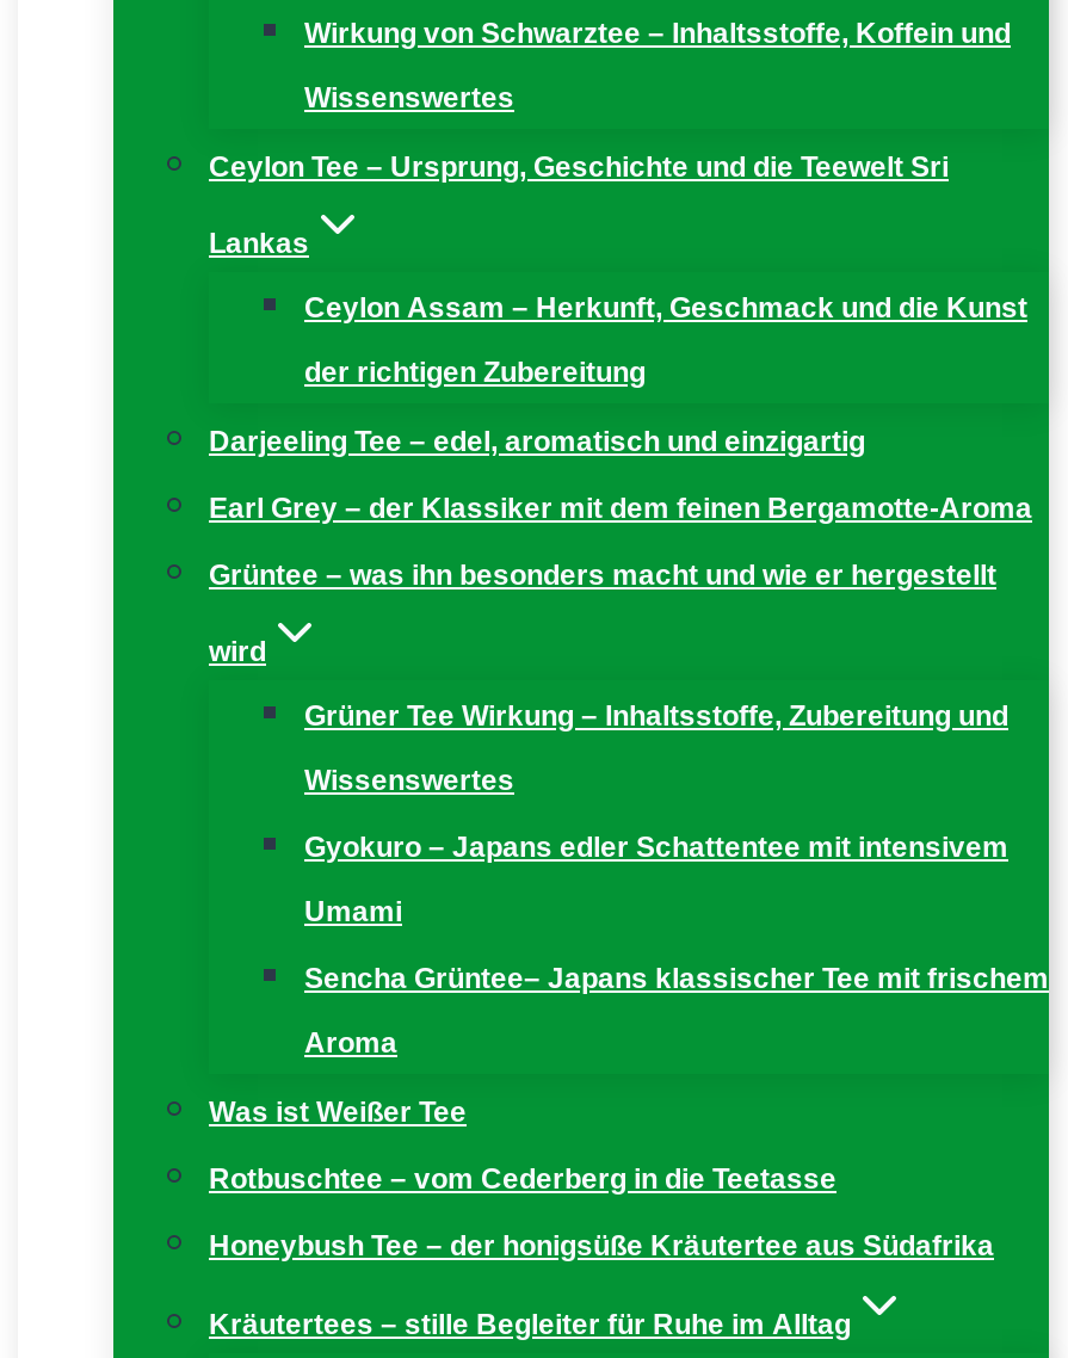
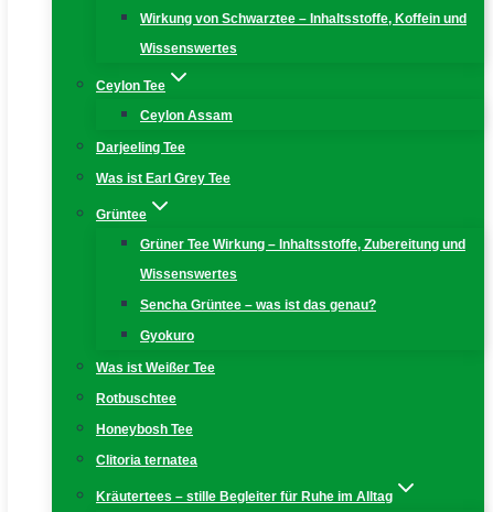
- Ceylon Tee – Ursprung, Geschichte und die Teewelt Sri
- Lankas
- Ceylon Assam – Herkunft, Geschmack und die Kunst
- der richtigen Zubereitung
- Darjeeling Tee – edel, aromatisch und einzigartig
- Earl Grey – der Klassiker mit dem feinen Bergamotte-Aroma
- Grüntee – was ihn besonders macht und wie er hergestellt
- wird
+ Ceylon Tee
+ Ceylon Assam
+ Darjeeling Tee
+ Was ist Earl Grey Tee
+ Grüntee

- Gyokuro – Japans edler Schattentee mit intensivem
- Umami
- Sencha Grüntee– Japans klassischer Tee mit frischem
- Aroma
+ Sencha Grüntee – was ist das genau?
+ Gyokuro

moved up: Was ist Weißer Tee

- Rotbuschtee – vom Cederberg in die Teetasse
- Honeybush Tee – der honigsüße Kräutertee aus Südafrika
+ Rotbuschtee
+ Honeybosh Tee
+ Clitoria ternatea
